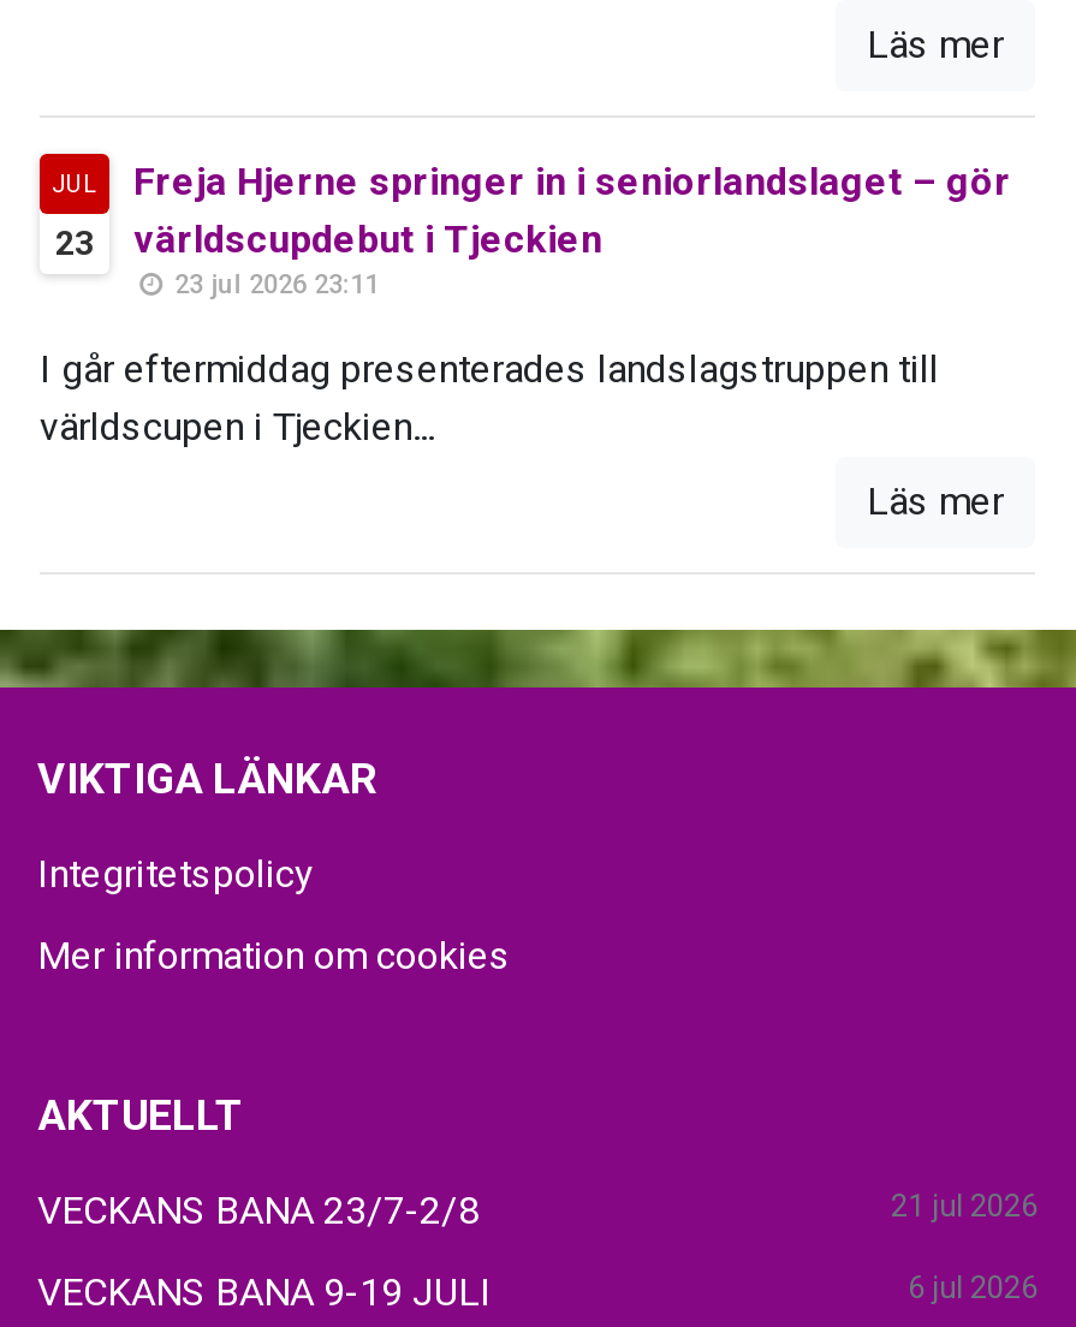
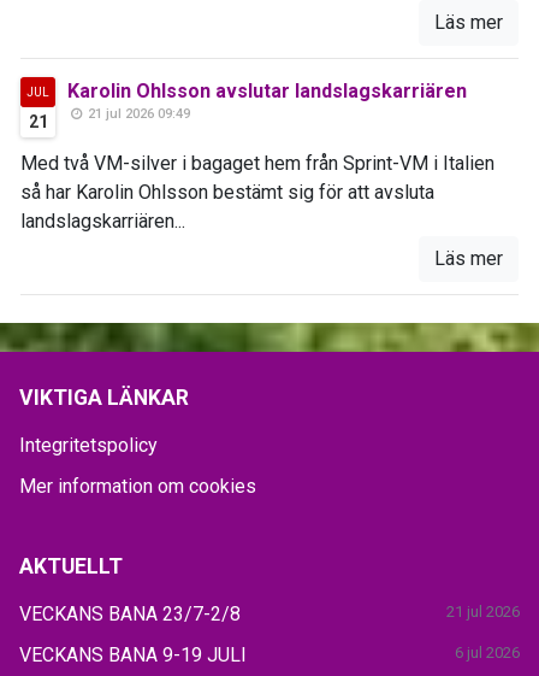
- Freja Hjerne springer in i seniorlandslaget – gör
- världscupdebut i Tjeckien
- 23 jul 2026 23:11
+ Karolin Ohlsson avslutar landslagskarriären
+ 21 jul 2026 09:49

- 23
+ 21

- I går eftermiddag presenterades landslagstruppen till
- världscupen i Tjeckien...
+ Med två VM-silver i bagaget hem från Sprint-VM i Italien
+ så har Karolin Ohlsson bestämt sig för att avsluta
+ landslagskarriären...
